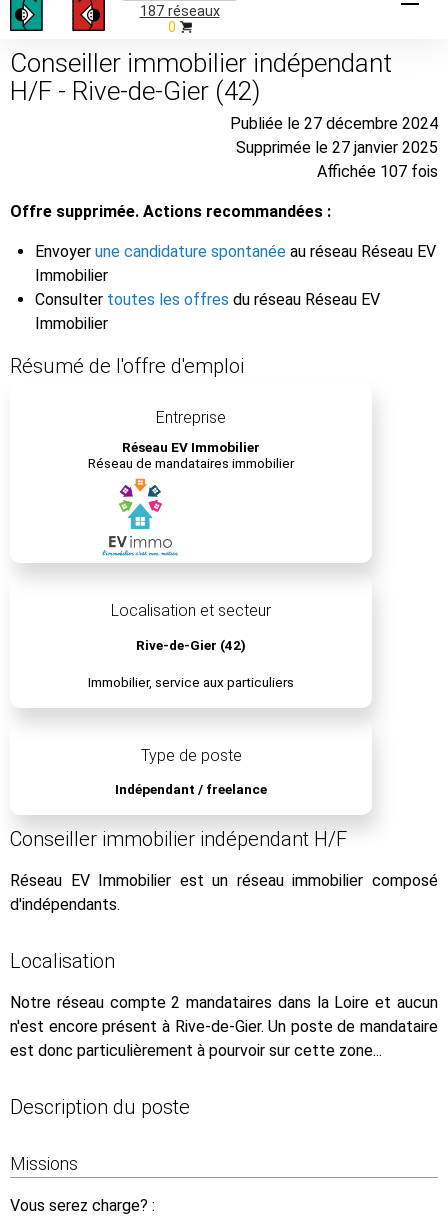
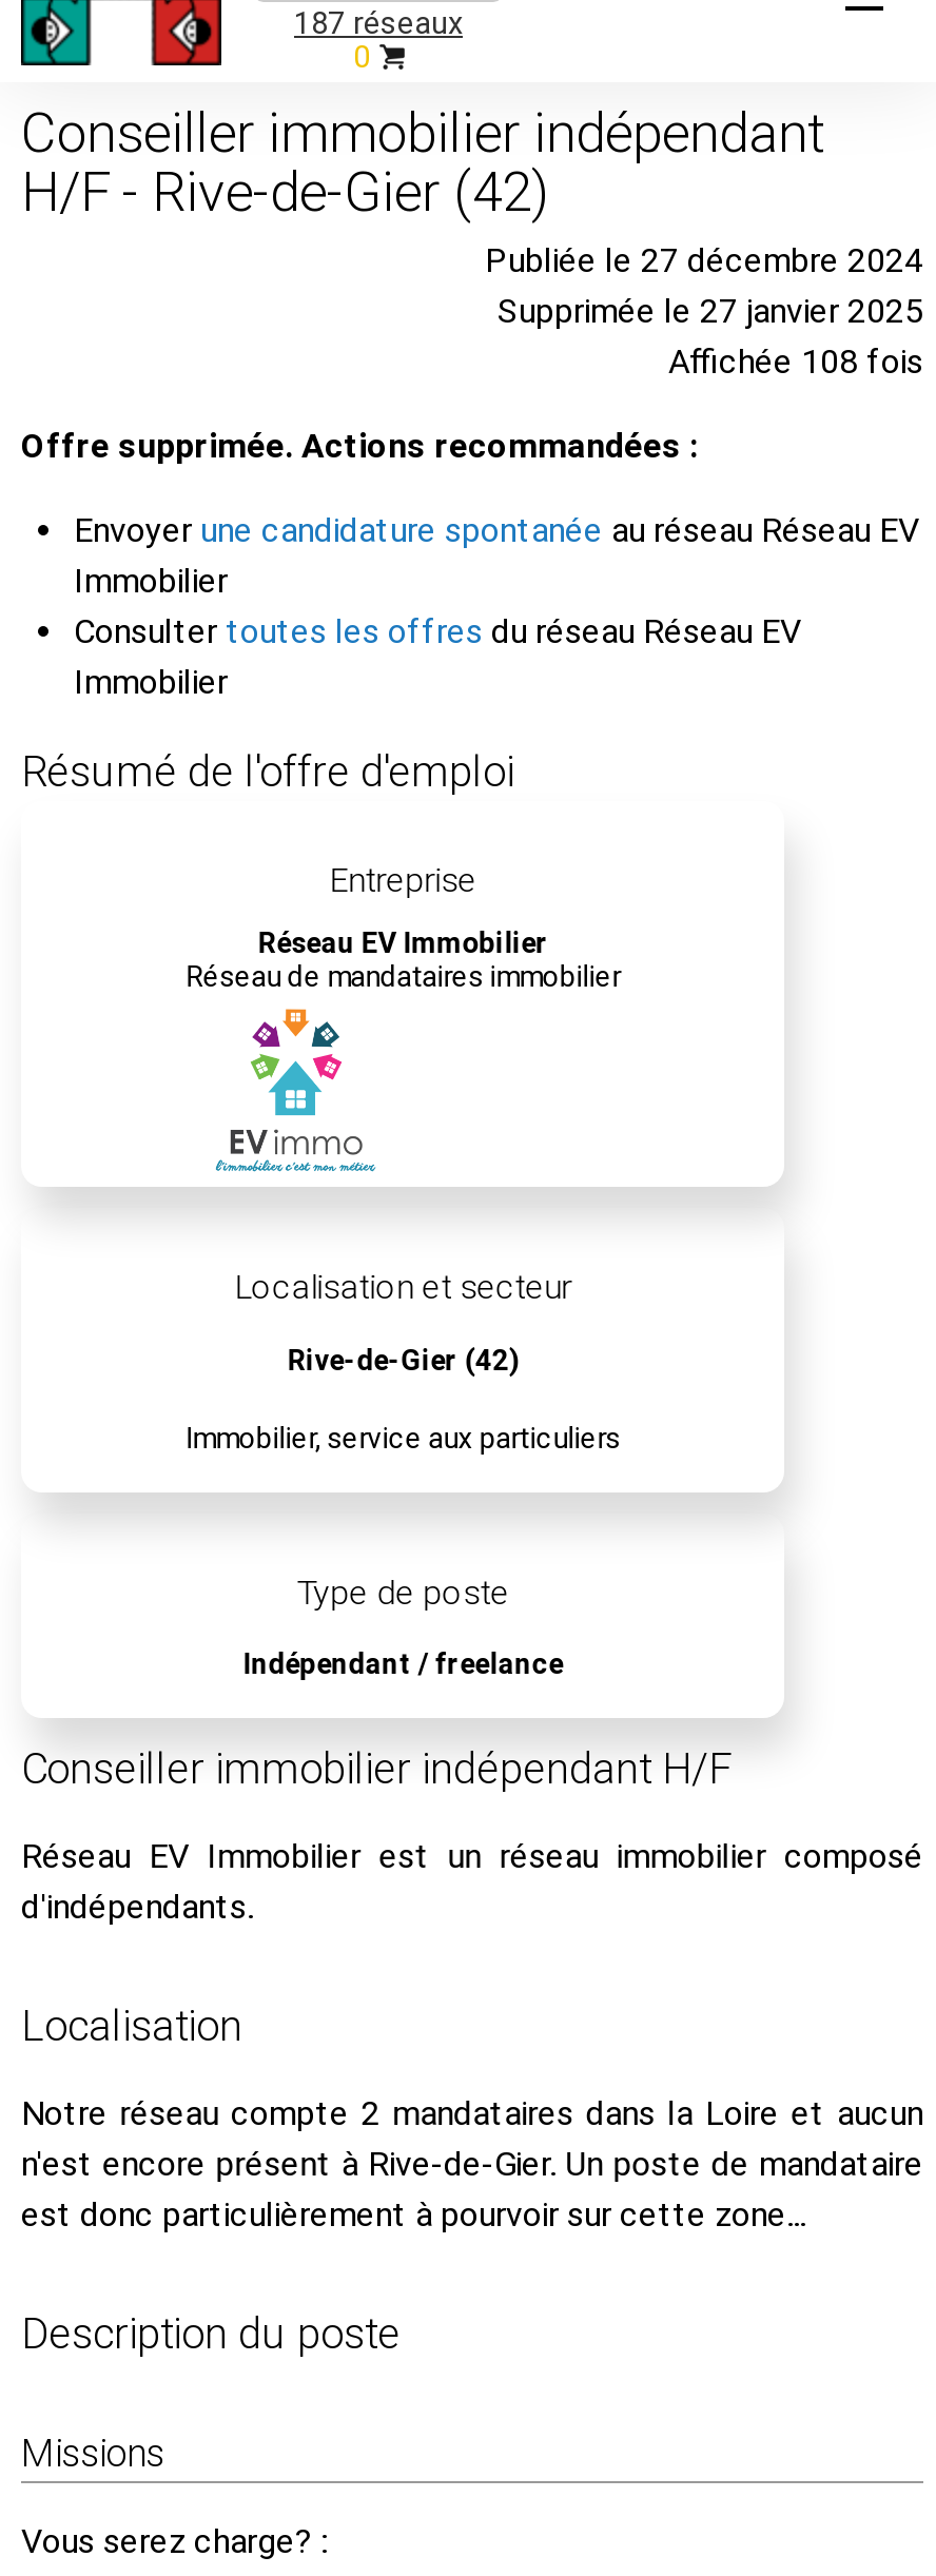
- Affichée 107 fois
+ Affichée 108 fois
